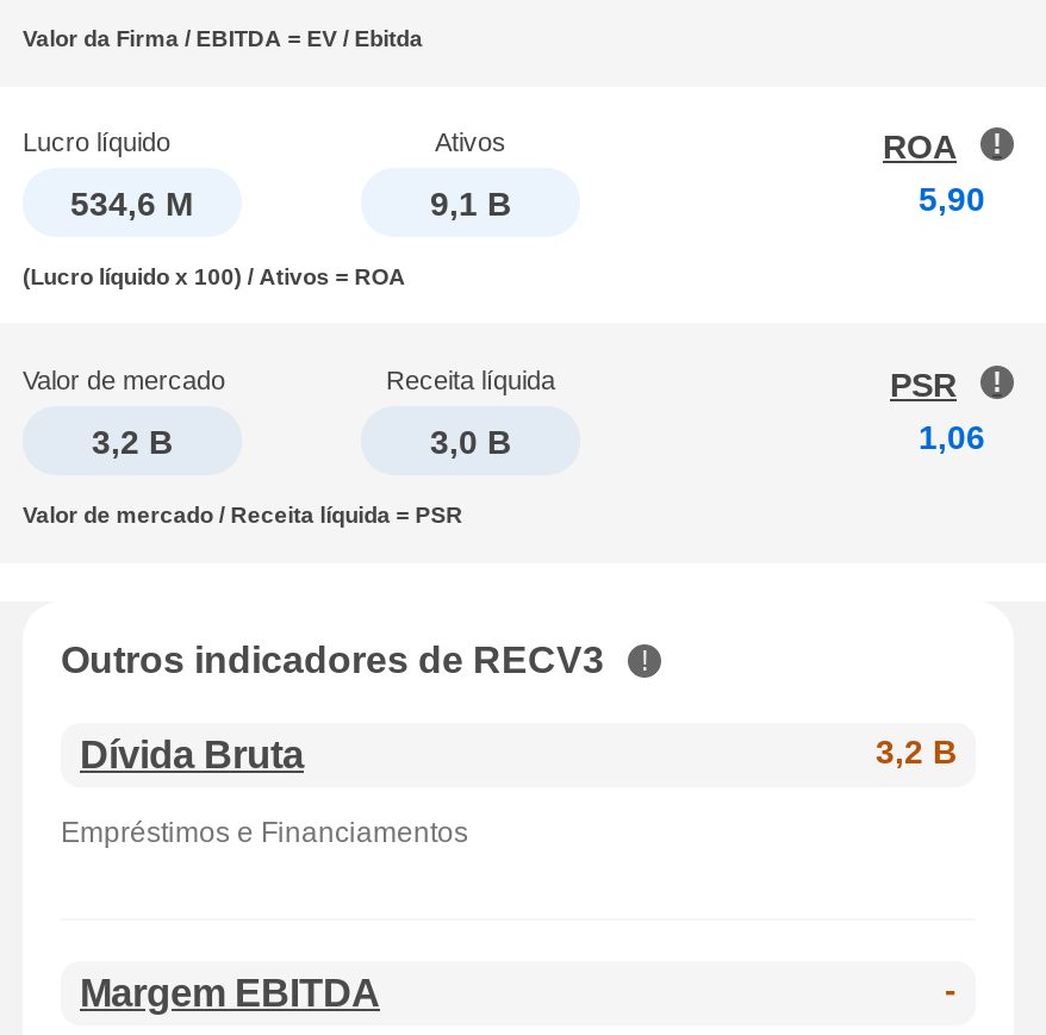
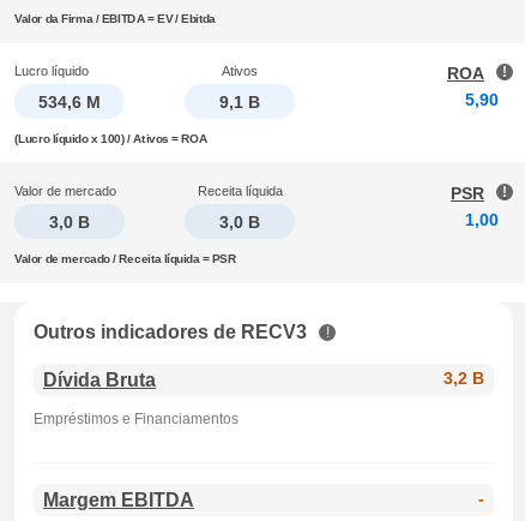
- 3,2 B
+ 3,0 B

- 1,06
+ 1,00
